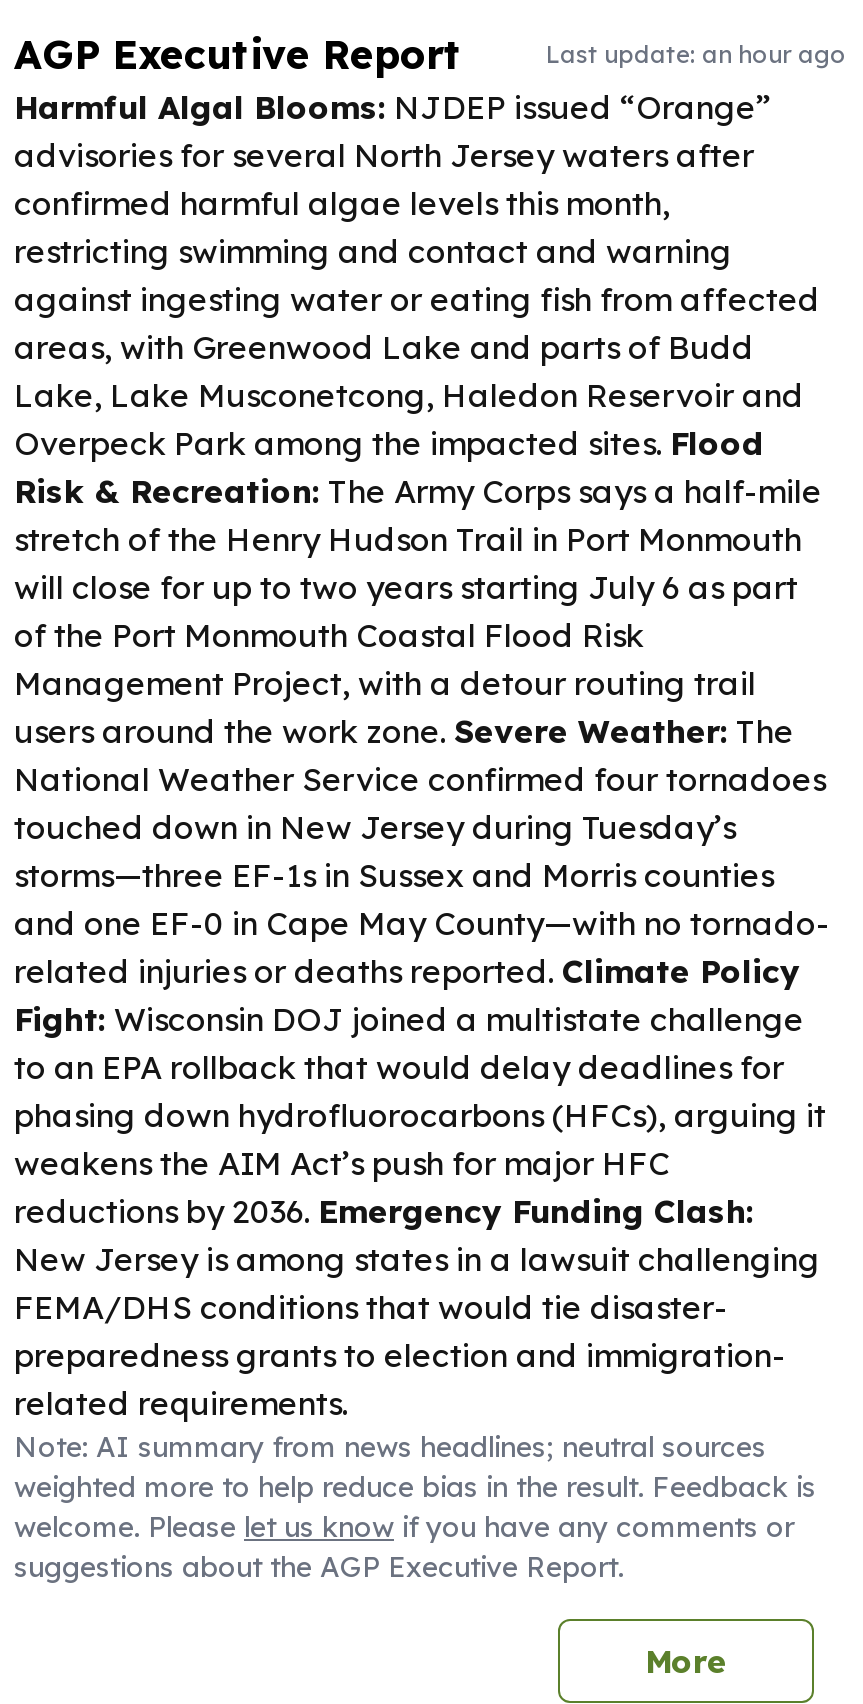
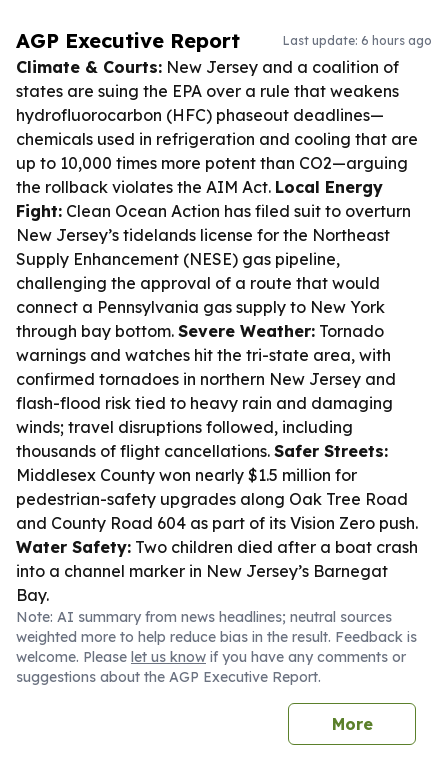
- Last update: an hour ago
- Harmful Algal Blooms: NJDEP issued “Orange”
- advisories for several North Jersey waters after
- confirmed harmful algae levels this month,
- restricting swimming and contact and warning
- against ingesting water or eating fish from affected
- areas, with Greenwood Lake and parts of Budd
- Lake, Lake Musconetcong, Haledon Reservoir and
- Overpeck Park among the impacted sites. Flood
- Risk & Recreation: The Army Corps says a half-mile
- stretch of the Henry Hudson Trail in Port Monmouth
- will close for up to two years starting July 6 as part
- of the Port Monmouth Coastal Flood Risk
- Management Project, with a detour routing trail
- users around the work zone. Severe Weather: The
- National Weather Service confirmed four tornadoes
- touched down in New Jersey during Tuesday’s
- storms—three EF-1s in Sussex and Morris counties
- and one EF-0 in Cape May County—with no tornado-
- related injuries or deaths reported. Climate Policy
- Fight: Wisconsin DOJ joined a multistate challenge
- to an EPA rollback that would delay deadlines for
- phasing down hydrofluorocarbons (HFCs), arguing it
- weakens the AIM Act’s push for major HFC
- reductions by 2036. Emergency Funding Clash:
- New Jersey is among states in a lawsuit challenging
- FEMA/DHS conditions that would tie disaster-
- preparedness grants to election and immigration-
- related requirements.
+ Last update: 6 hours ago
+ Climate & Courts: New Jersey and a coalition of
+ states are suing the EPA over a rule that weakens
+ hydrofluorocarbon (HFC) phaseout deadlines—
+ chemicals used in refrigeration and cooling that are
+ up to 10,000 times more potent than CO2—arguing
+ the rollback violates the AIM Act. Local Energy
+ Fight: Clean Ocean Action has filed suit to overturn
+ New Jersey’s tidelands license for the Northeast
+ Supply Enhancement (NESE) gas pipeline,
+ challenging the approval of a route that would
+ connect a Pennsylvania gas supply to New York
+ through bay bottom. Severe Weather: Tornado
+ warnings and watches hit the tri-state area, with
+ confirmed tornadoes in northern New Jersey and
+ flash-flood risk tied to heavy rain and damaging
+ winds; travel disruptions followed, including
+ thousands of flight cancellations. Safer Streets:
+ Middlesex County won nearly $1.5 million for
+ pedestrian-safety upgrades along Oak Tree Road
+ and County Road 604 as part of its Vision Zero push.
+ Water Safety: Two children died after a boat crash
+ into a channel marker in New Jersey’s Barnegat
+ Bay.
